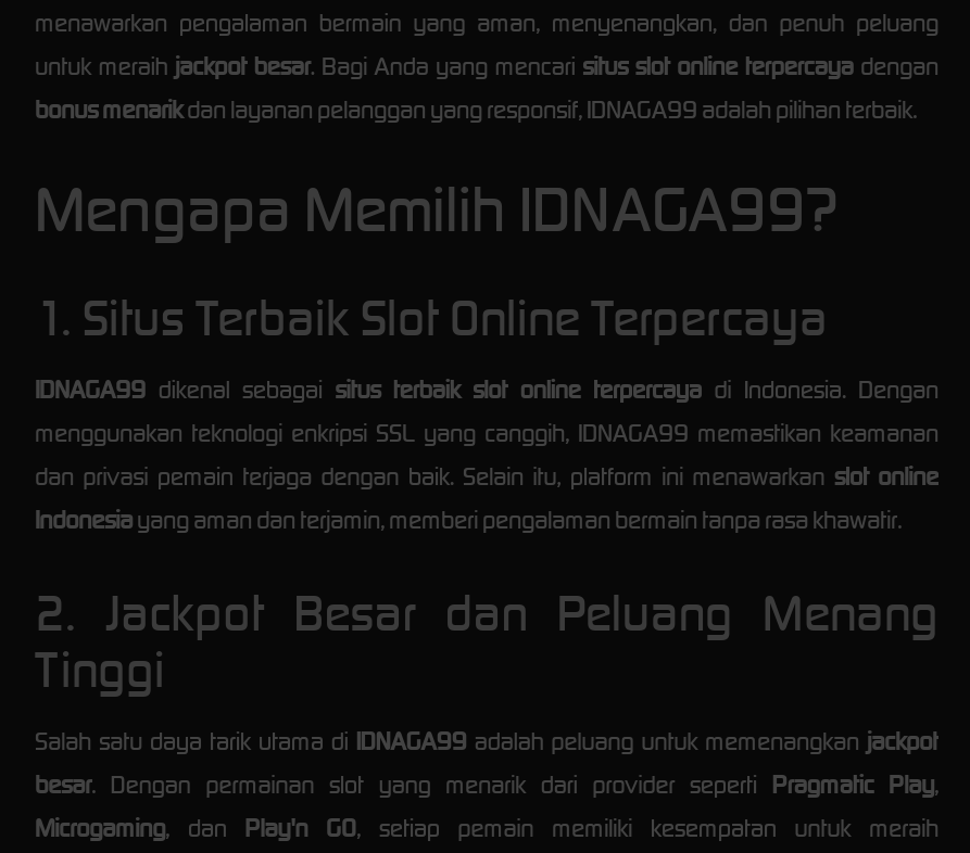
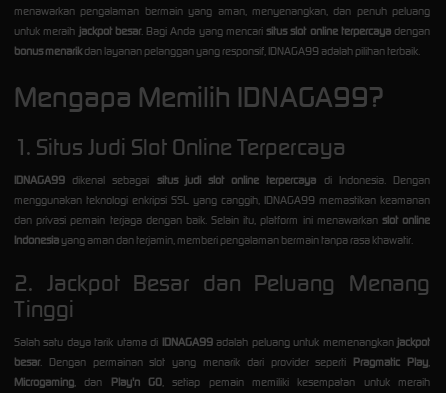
- 1. Situs Terbaik Slot Online Terpercaya
+ 1. Situs Judi Slot Online Terpercaya

- IDNAGA99 dikenal sebagai situs terbaik slot online terpercaya di Indonesia. Dengan
+ IDNAGA99 dikenal sebagai situs judi slot online terpercaya di Indonesia. Dengan
